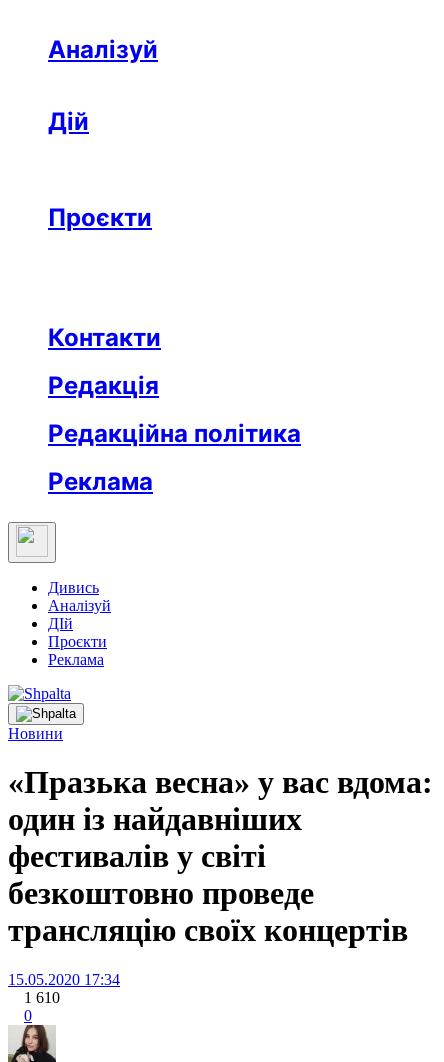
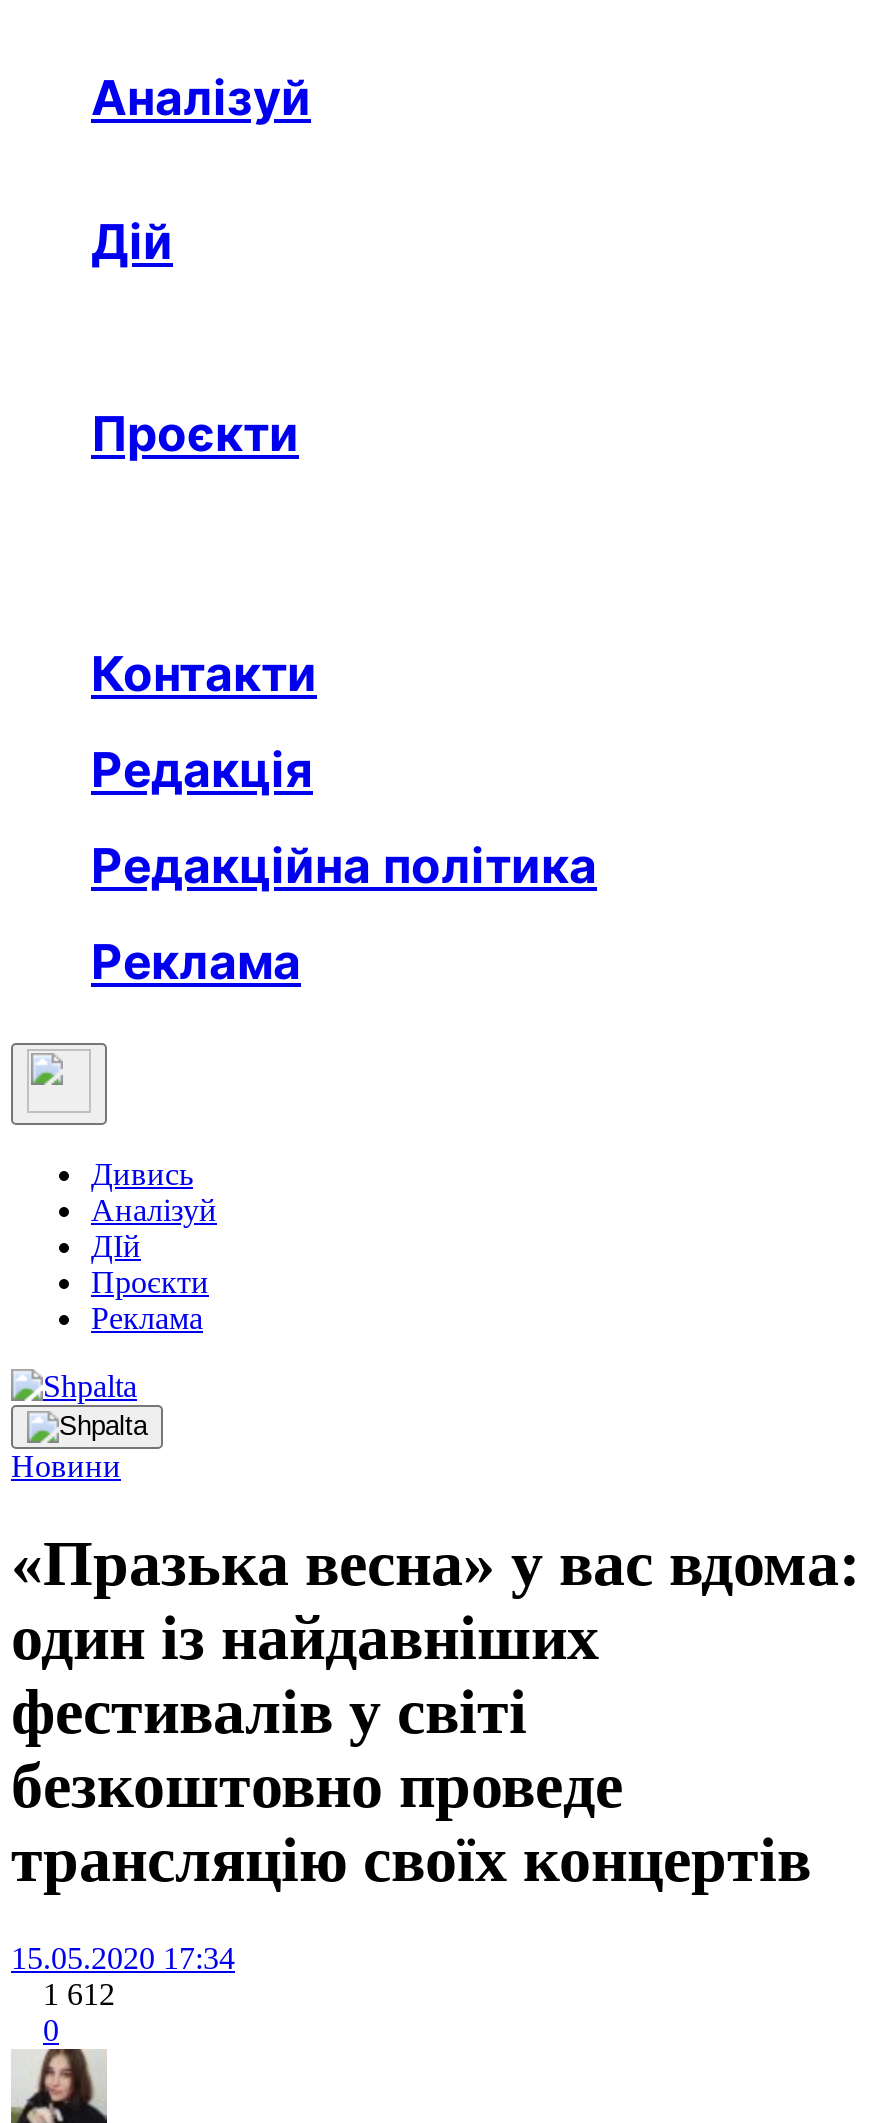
- 1 610
+ 1 612
